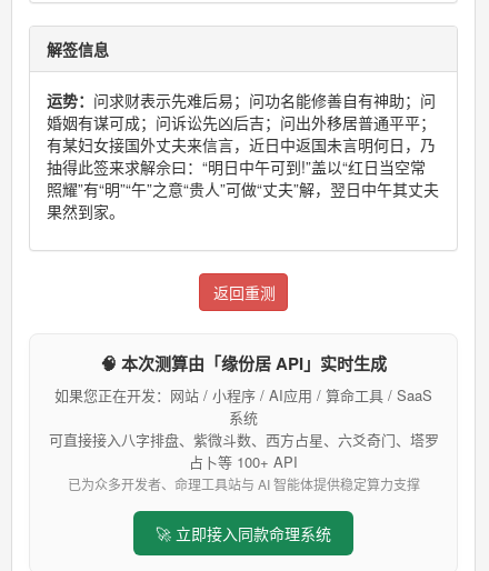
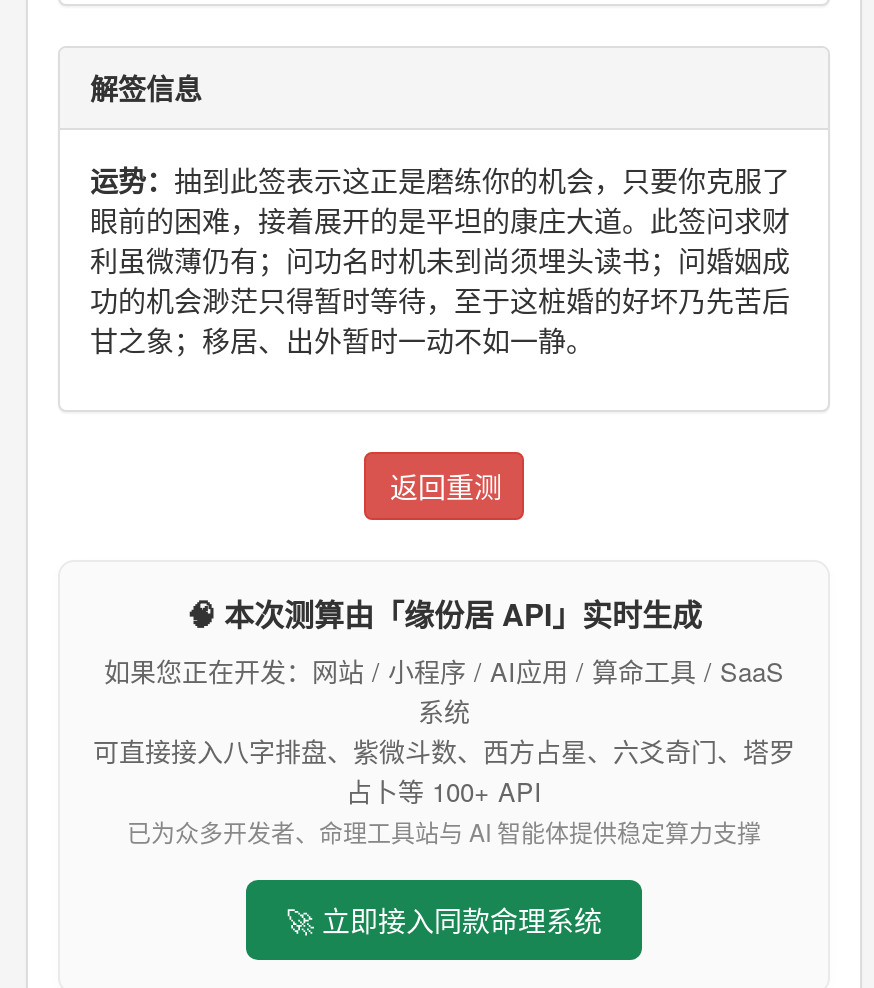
- 运势：问求财表示先难后易；问功名能修善自有神助；问
- 婚姻有谋可成；问诉讼先凶后吉；问出外移居普通平平；
- 有某妇女接国外丈夫来信言，近日中返国未言明何日，乃
- 抽得此签来求解佘曰：“明日中午可到!”盖以“红日当空常
- 照耀”有“明”“午”之意“贵人”可做“丈夫”解，翌日中午其丈夫
- 果然到家。
+ 运势：抽到此签表示这正是磨练你的机会，只要你克服了
+ 眼前的困难，接着展开的是平坦的康庄大道。此签问求财
+ 利虽微薄仍有；问功名时机未到尚须埋头读书；问婚姻成
+ 功的机会渺茫只得暂时等待，至于这桩婚的好坏乃先苦后
+ 甘之象；移居、出外暂时一动不如一静。
